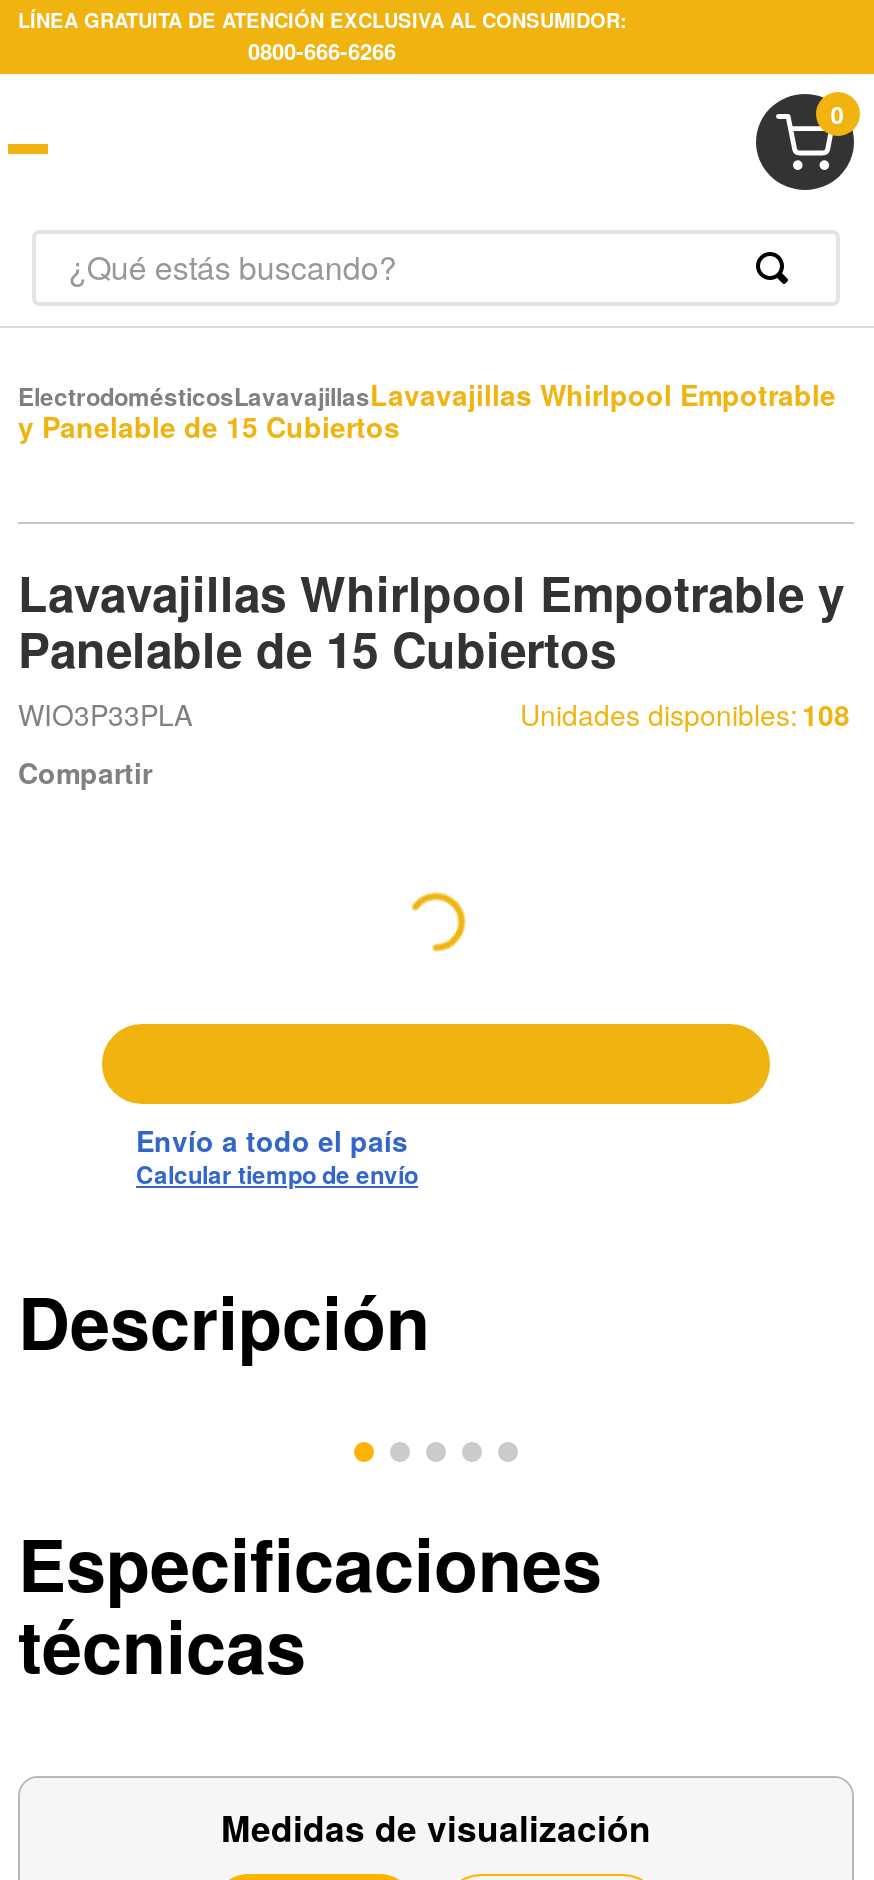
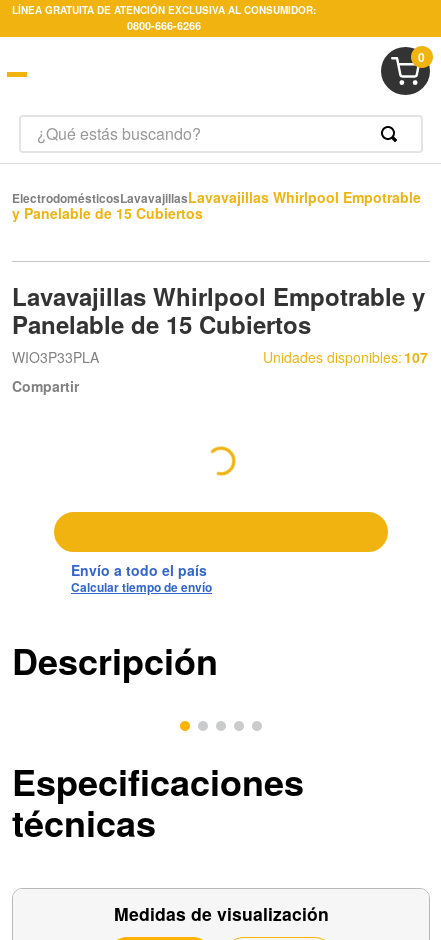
- Unidades disponibles: 108
+ Unidades disponibles: 107
